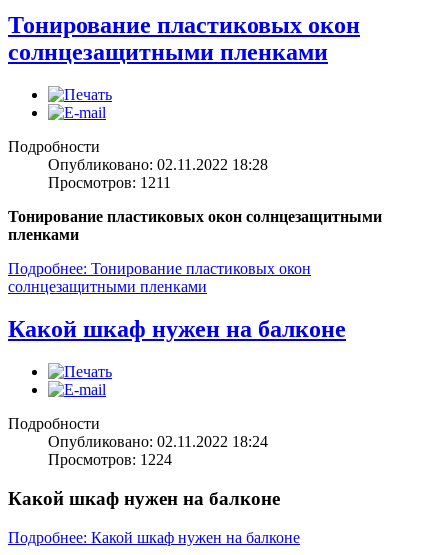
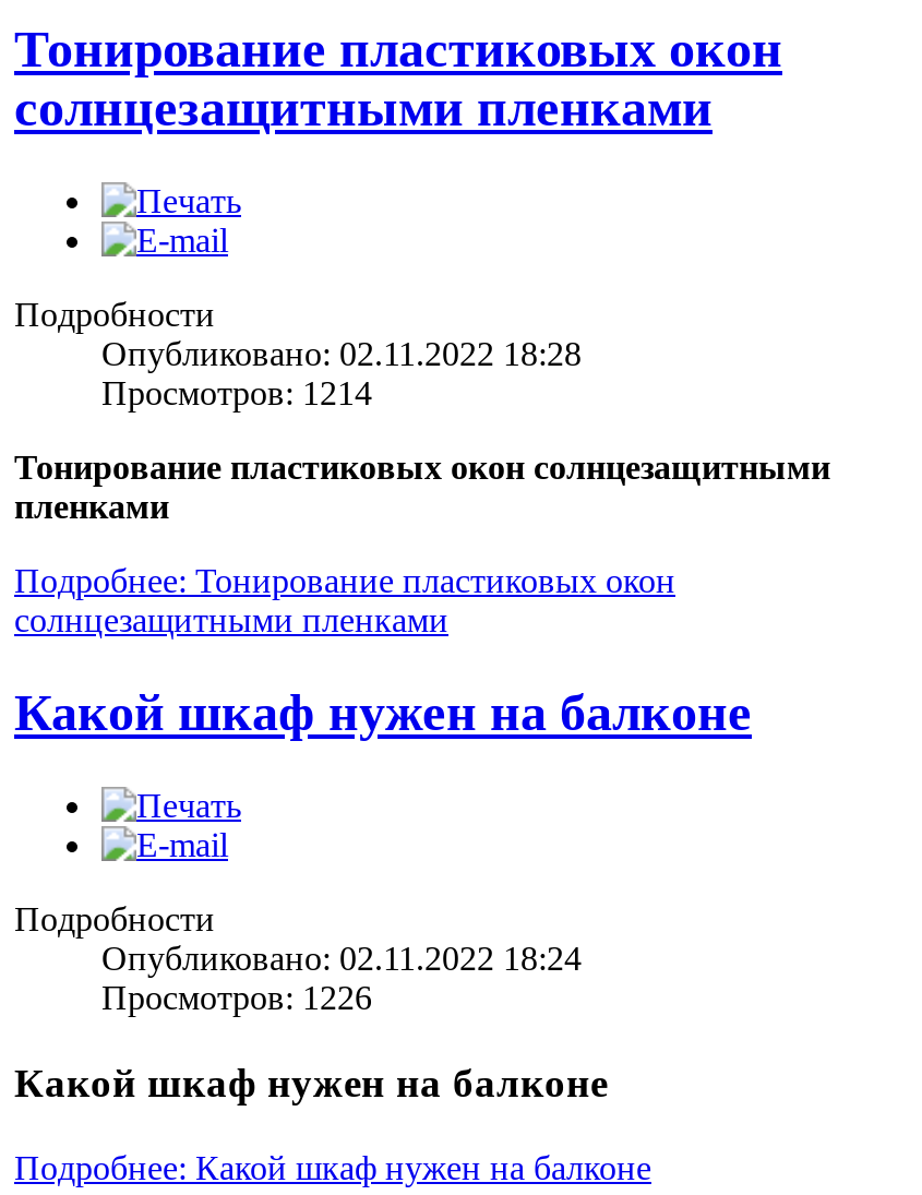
- Просмотров: 1211
+ Просмотров: 1214

- Просмотров: 1224
+ Просмотров: 1226
